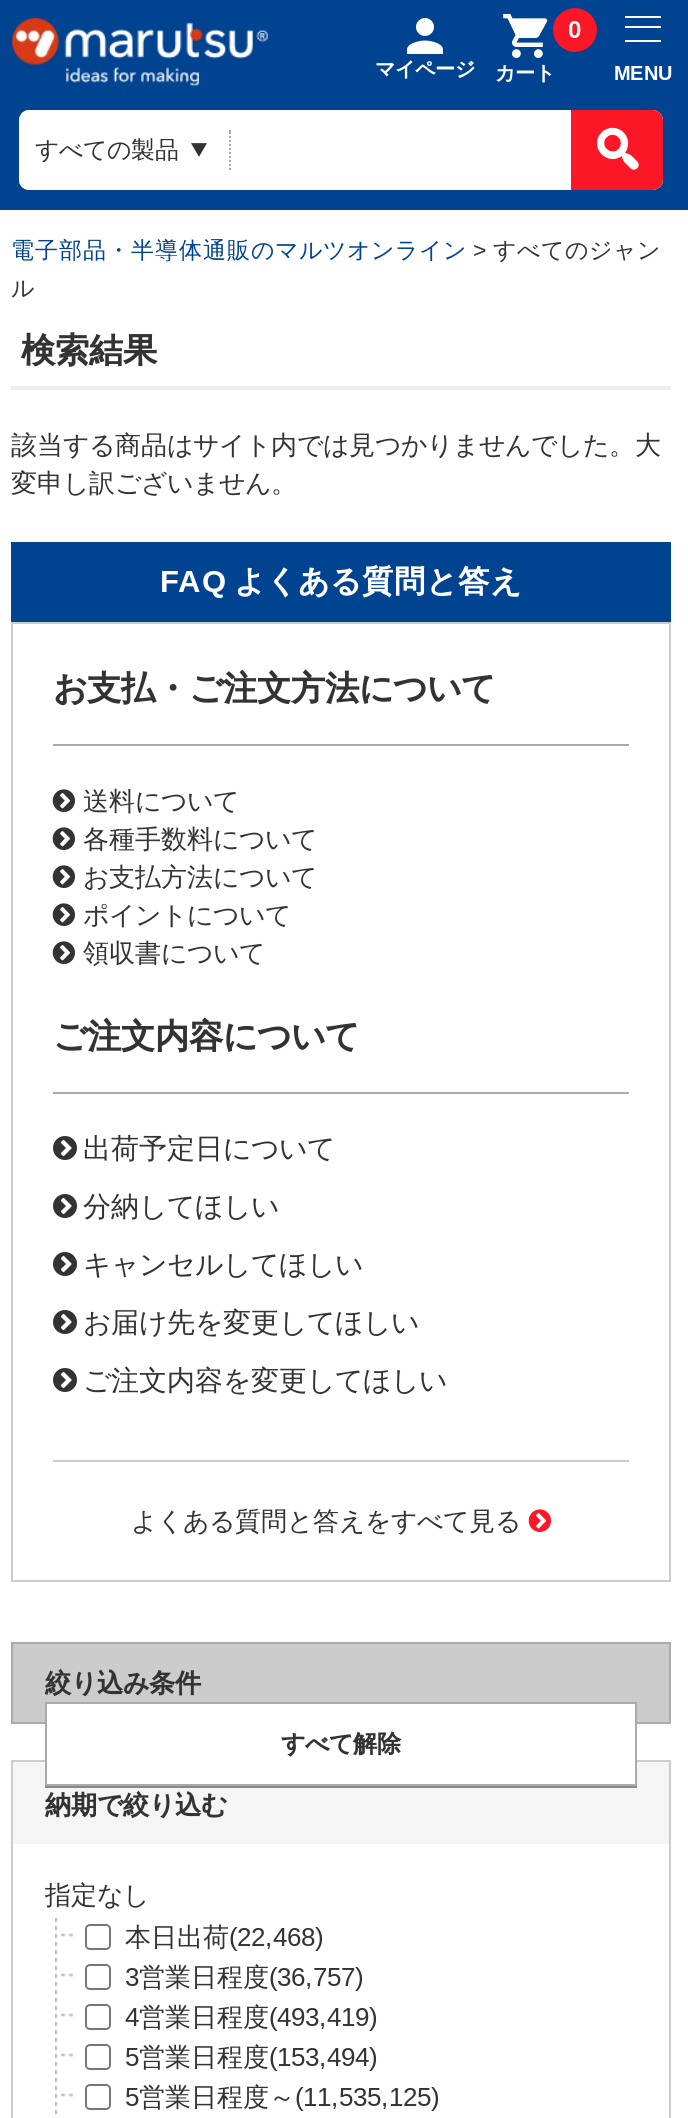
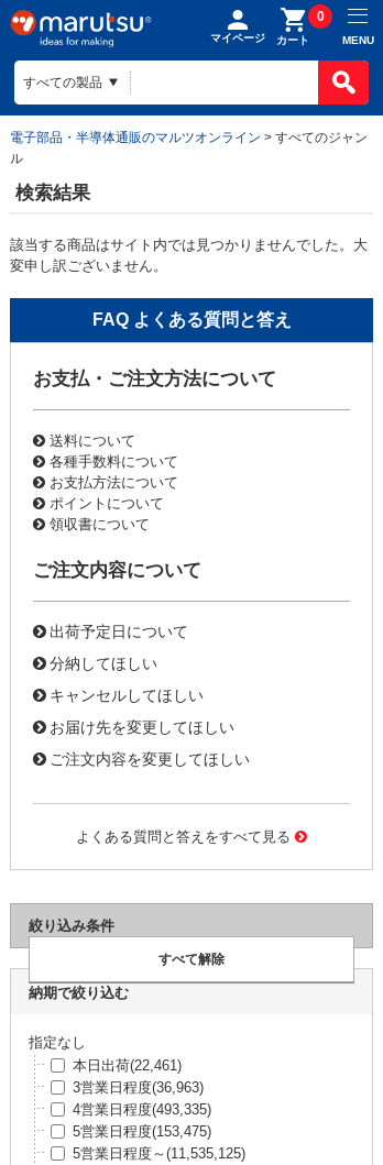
- 本日出荷(22,468)
+ 本日出荷(22,461)

- 3営業日程度(36,757)
+ 3営業日程度(36,963)

- 4営業日程度(493,419)
+ 4営業日程度(493,335)

- 5営業日程度(153,494)
+ 5営業日程度(153,475)
